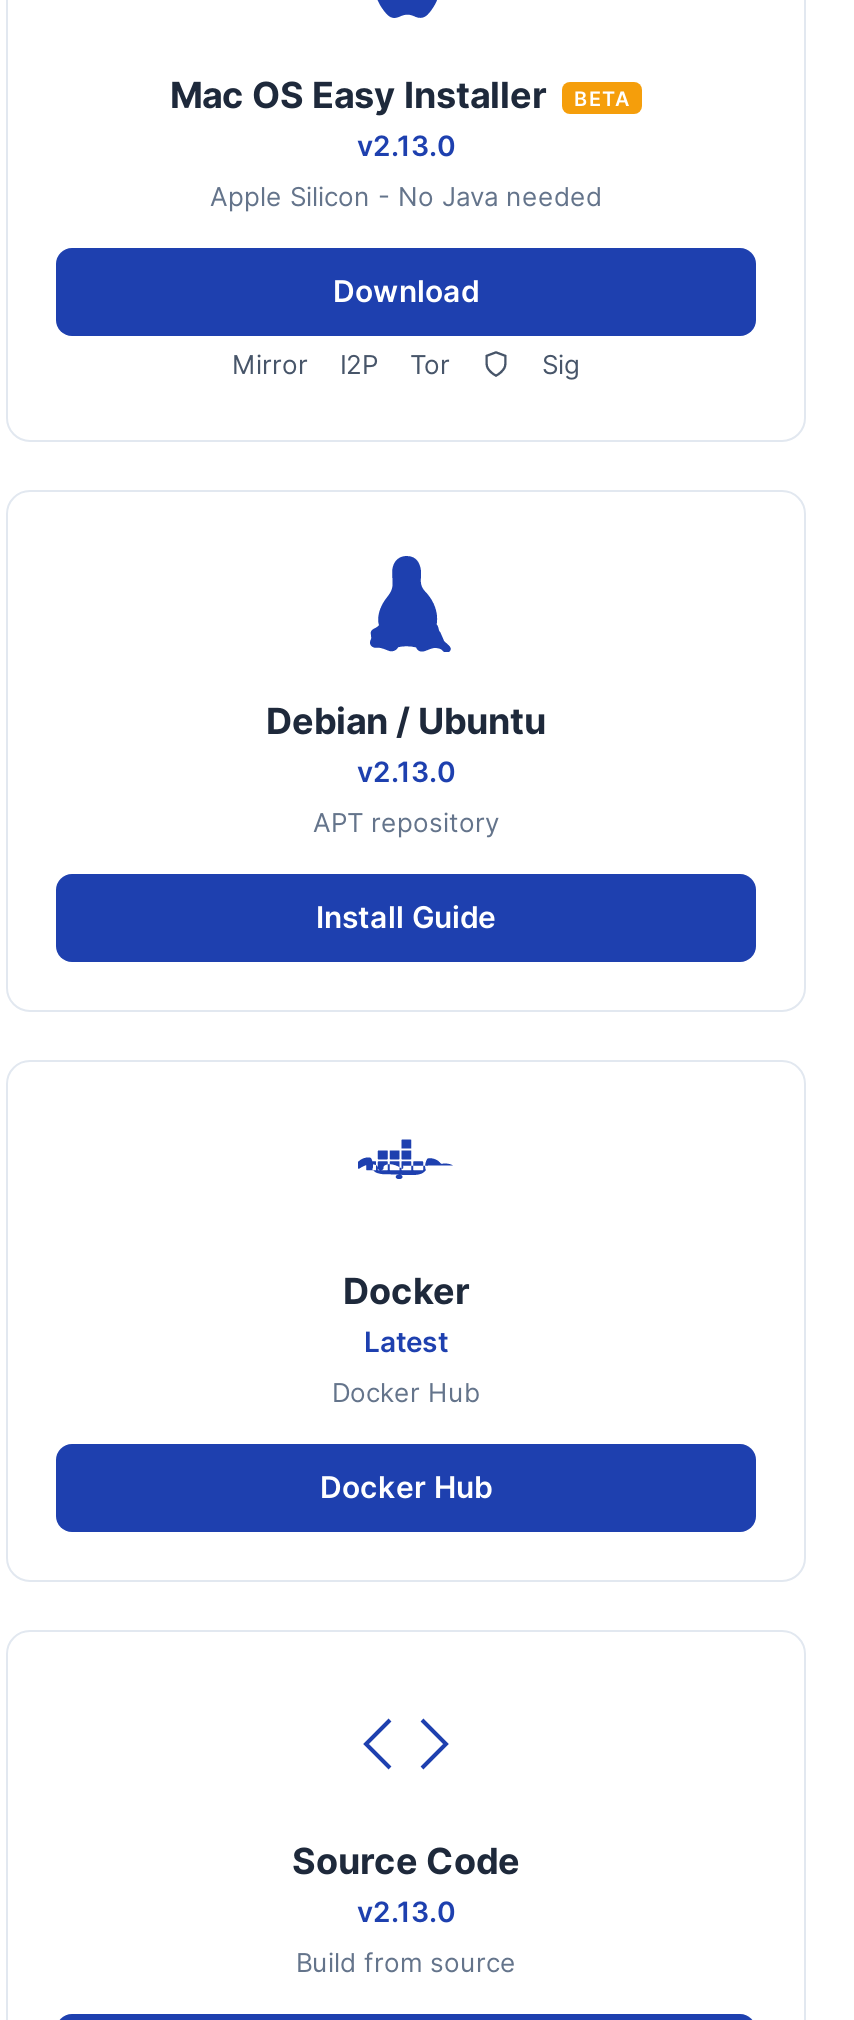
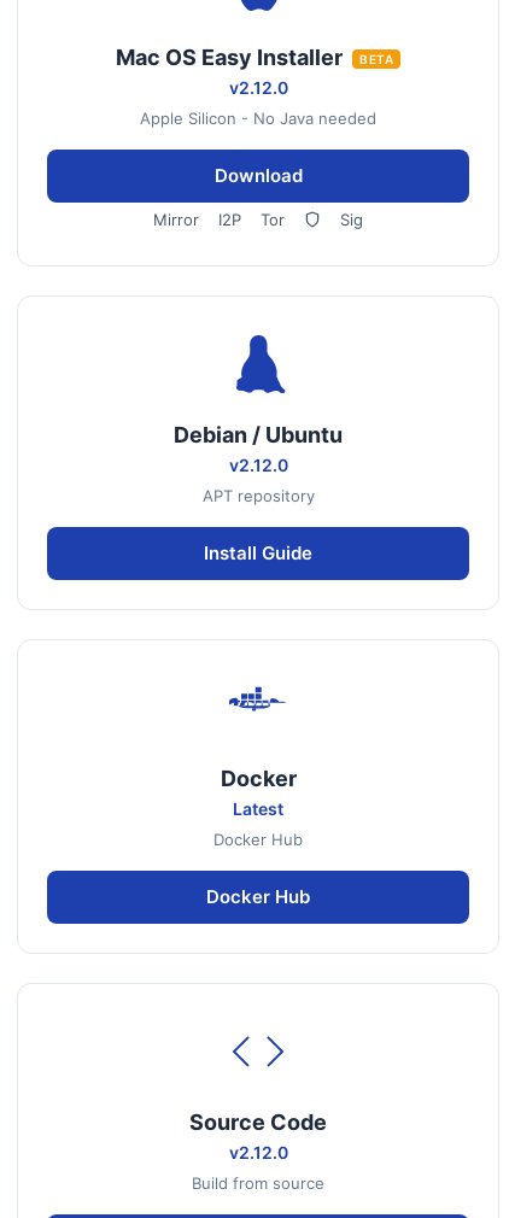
- v2.13.0
+ v2.12.0

- v2.13.0
+ v2.12.0

- v2.13.0
+ v2.12.0
